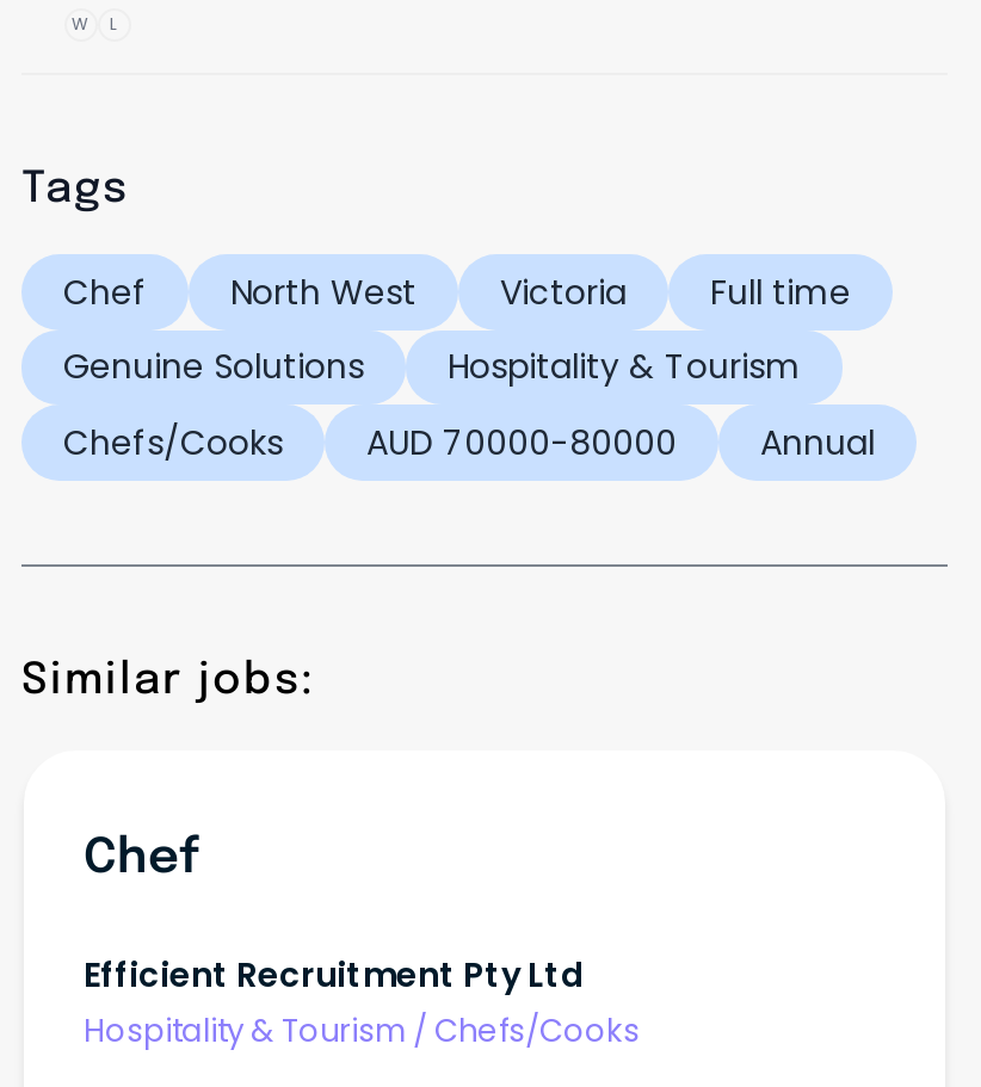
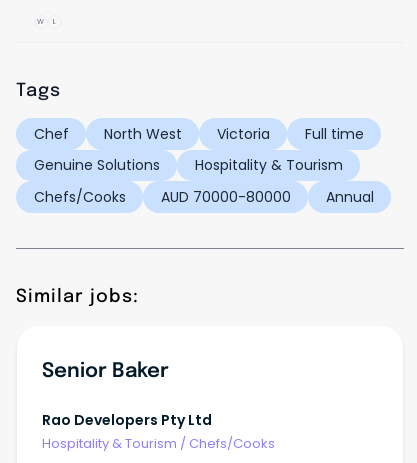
- Chef
+ Senior Baker

- Efficient Recruitment Pty Ltd
+ Rao Developers Pty Ltd
